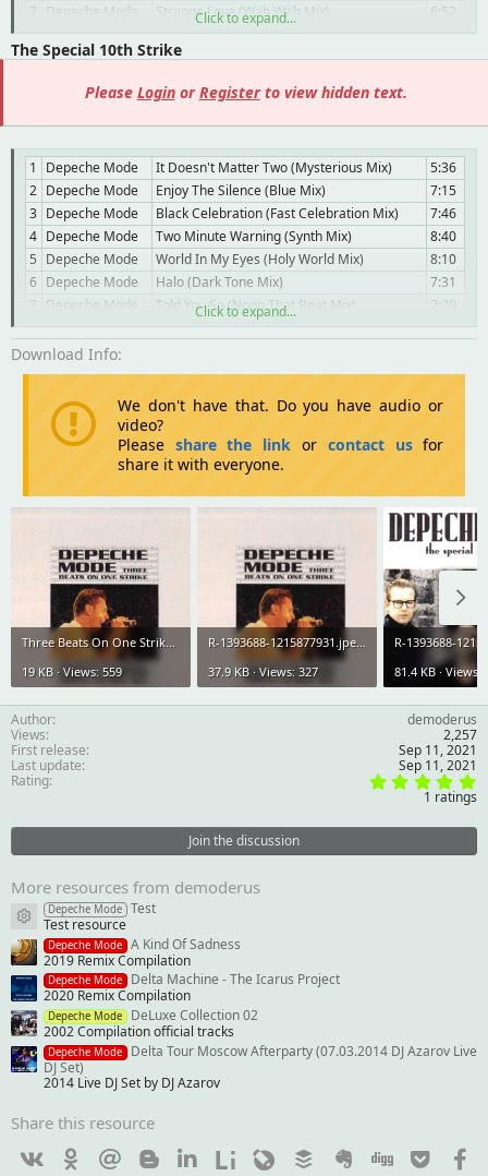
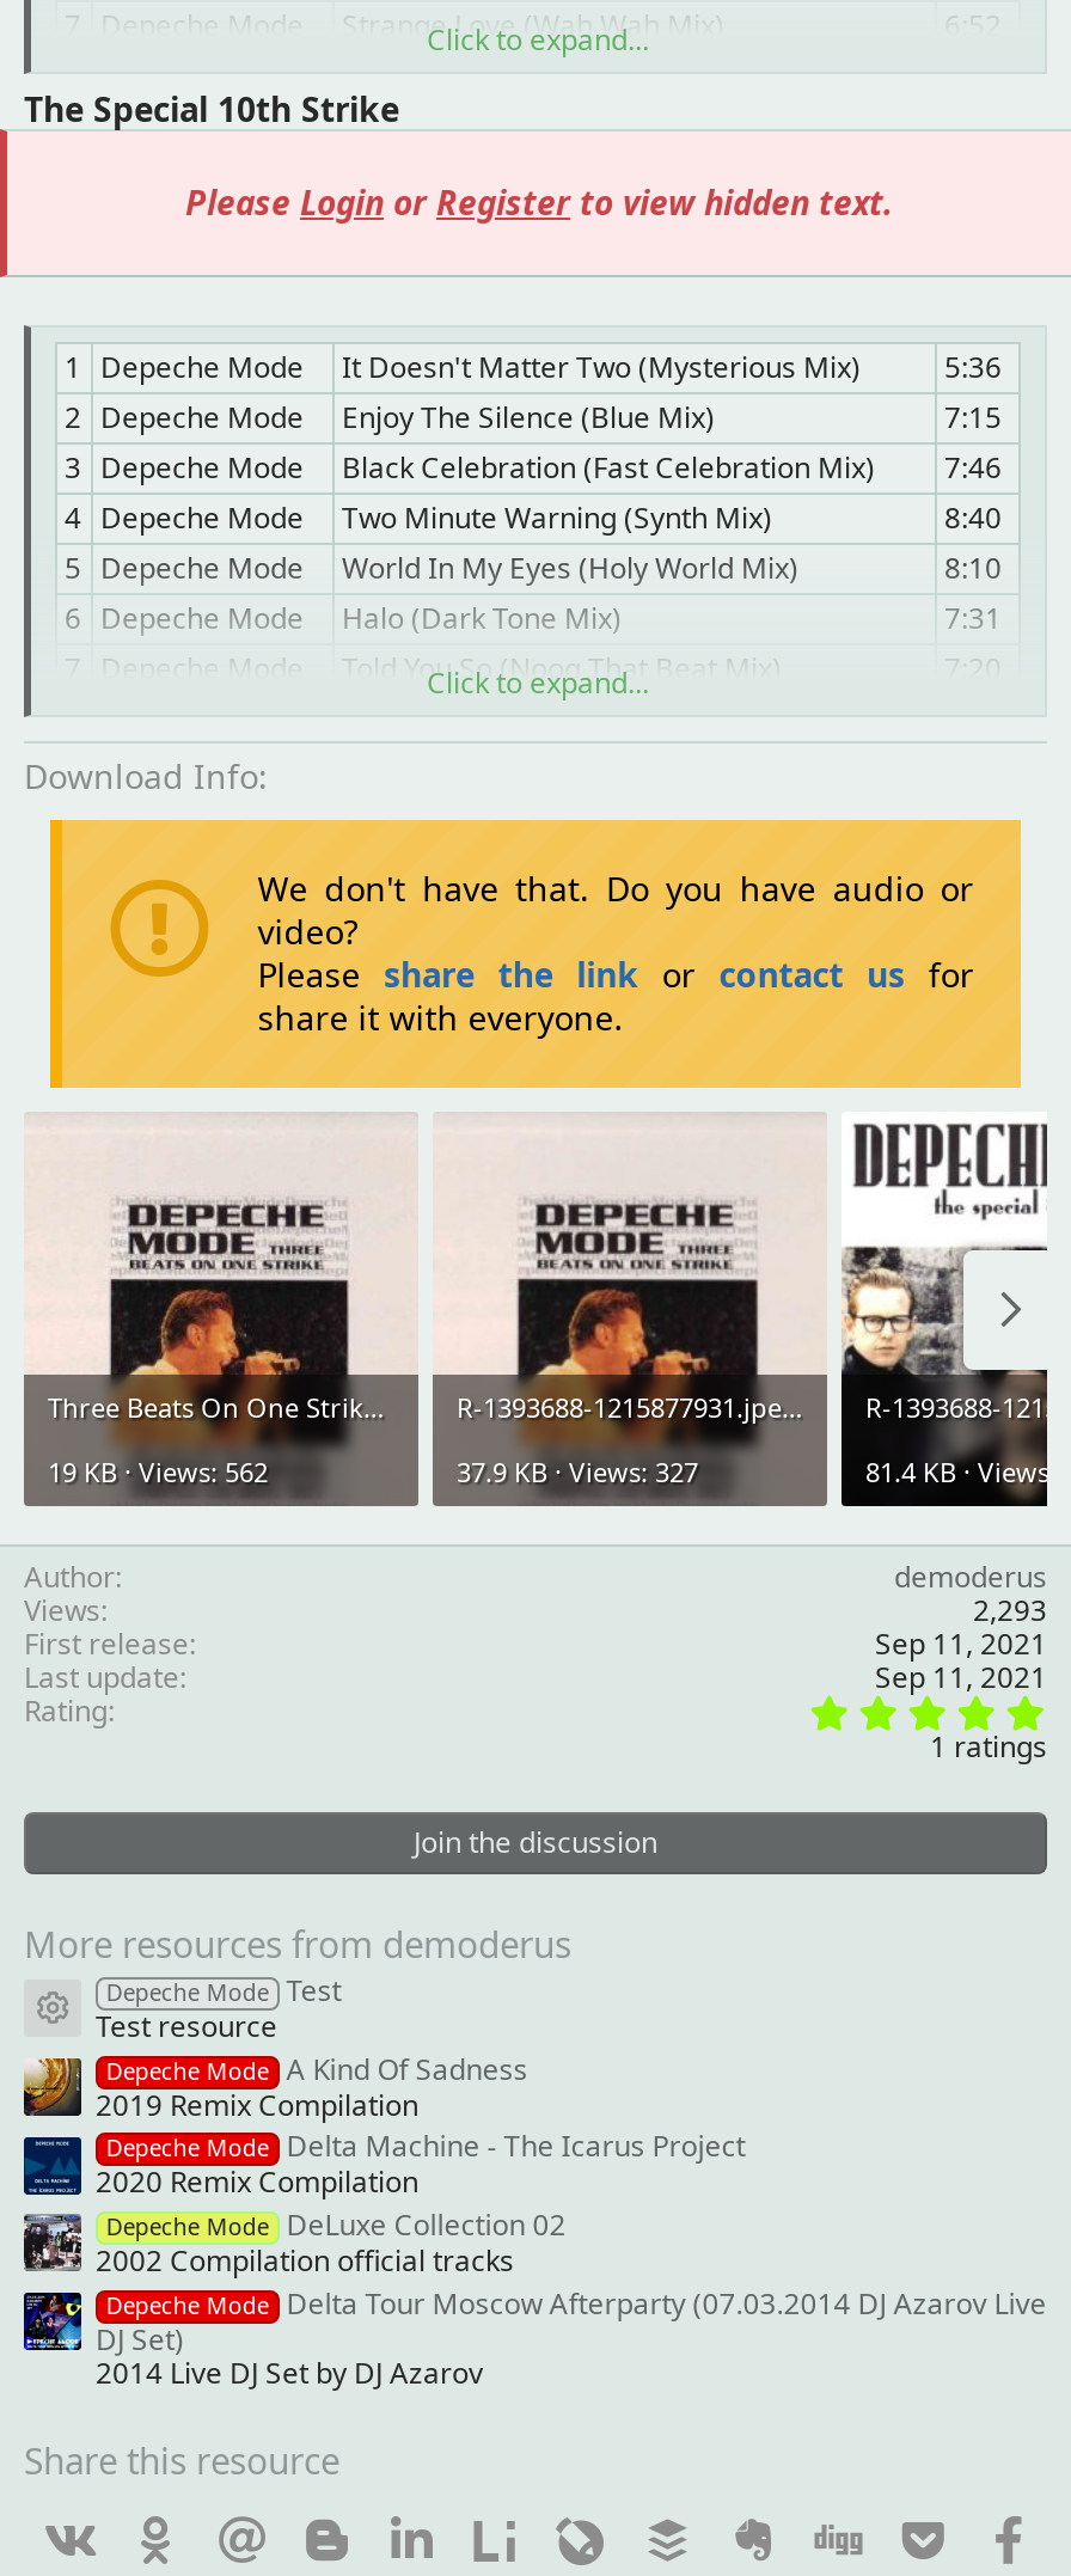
- 19 KB · Views: 559
+ 19 KB · Views: 562

- 2,257
+ 2,293
